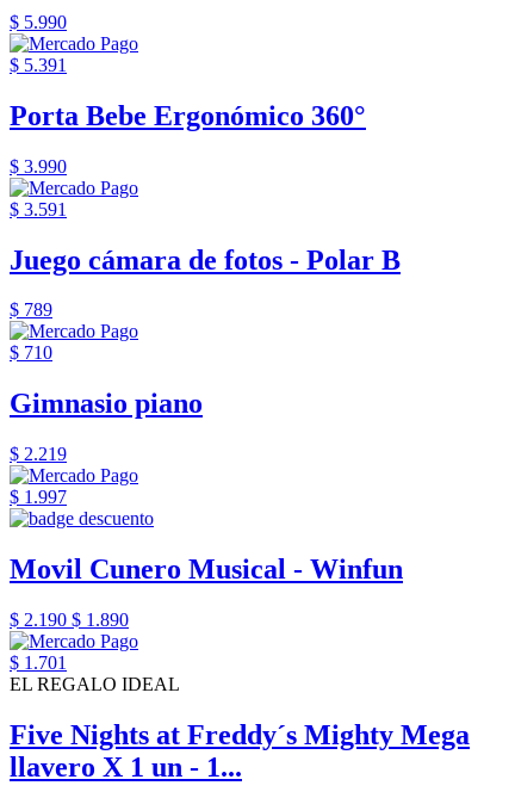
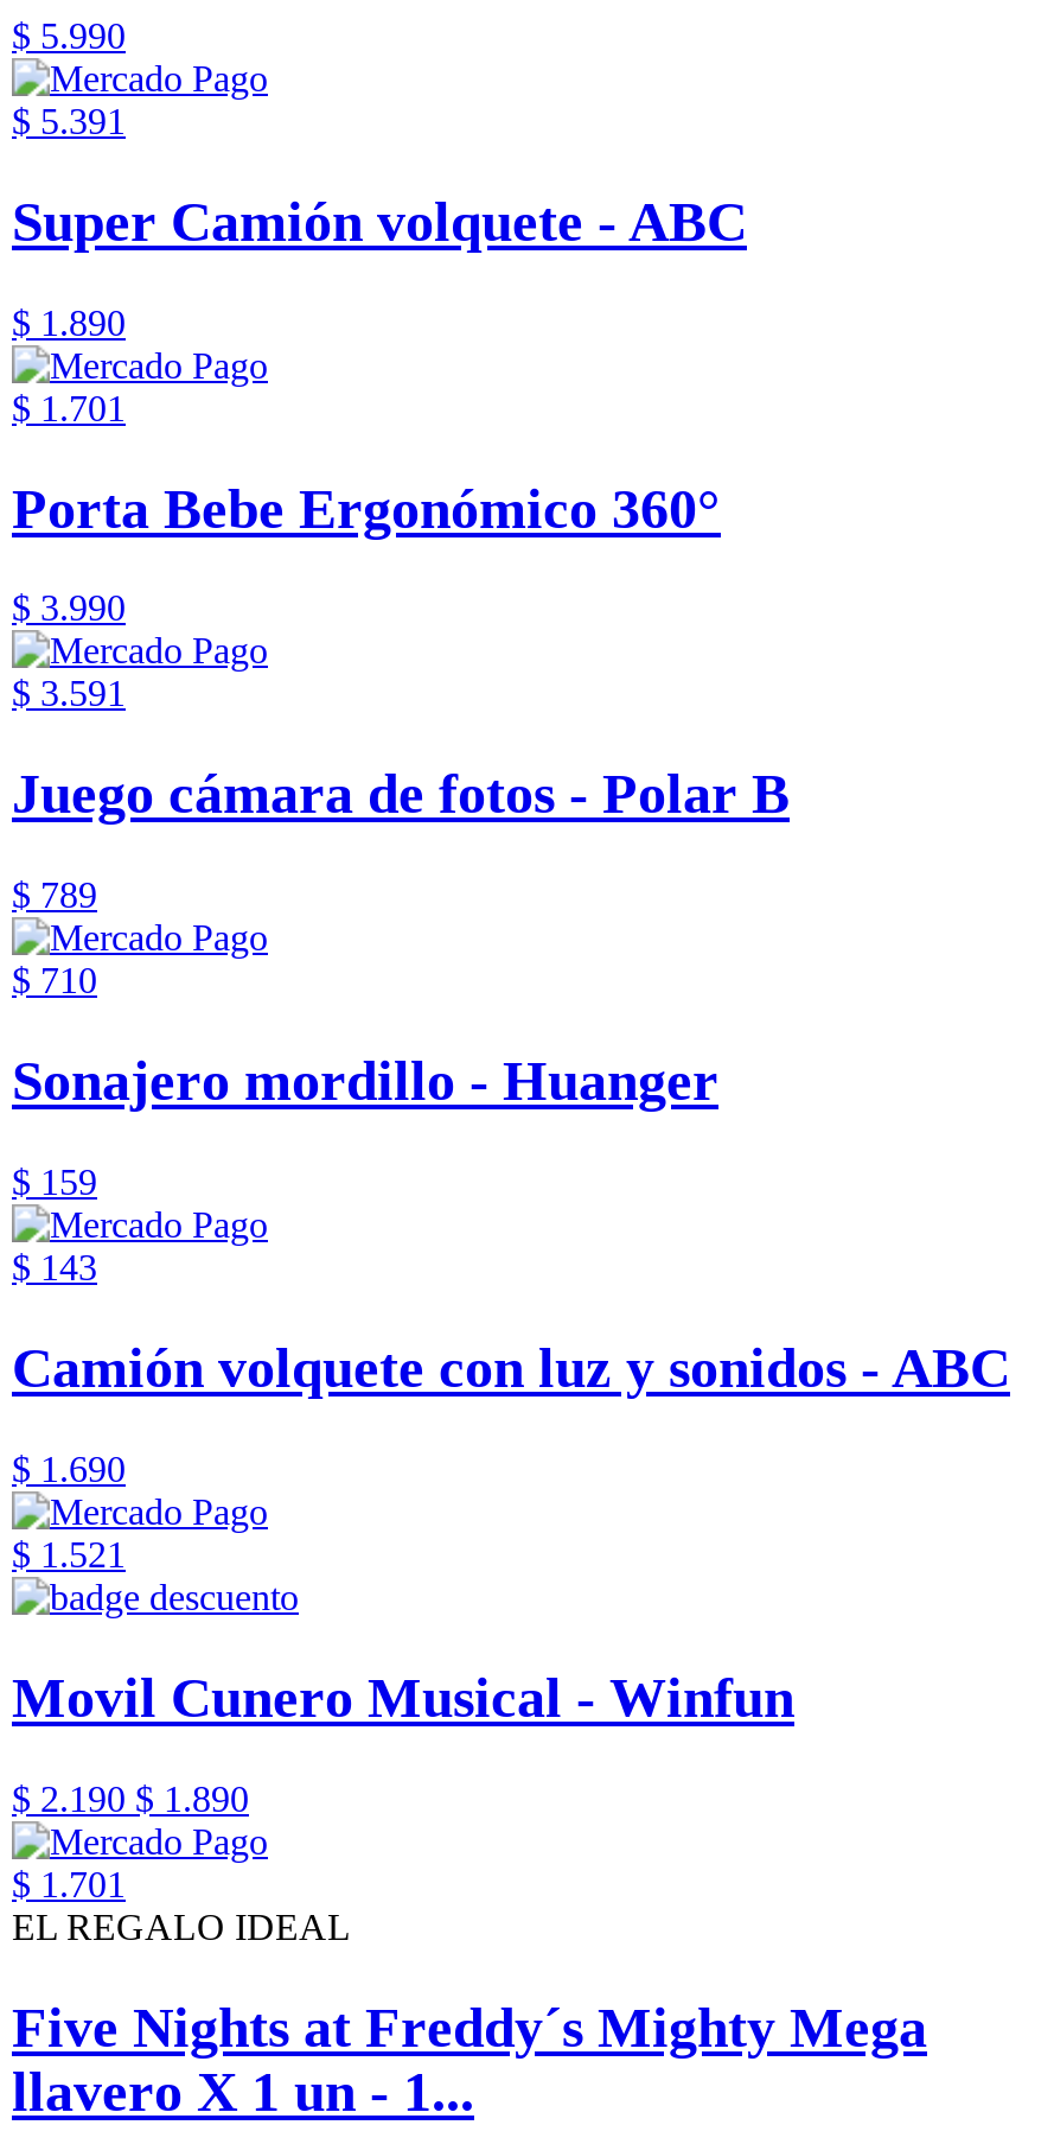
+ Super Camión volquete - ABC
+ $ 1.890
+ $ 1.701

- Gimnasio piano
- $ 2.219
- $ 1.997
+ Sonajero mordillo - Huanger
+ $ 159
+ $ 143
+ Camión volquete con luz y sonidos - ABC
+ $ 1.690
+ $ 1.521
